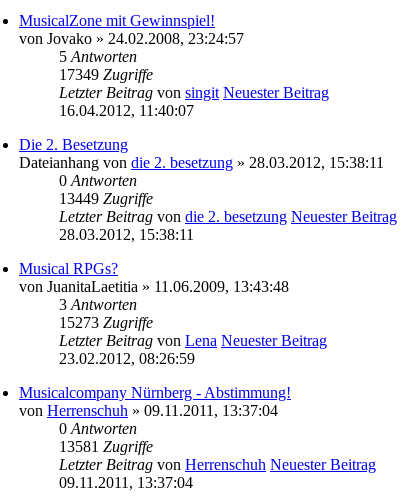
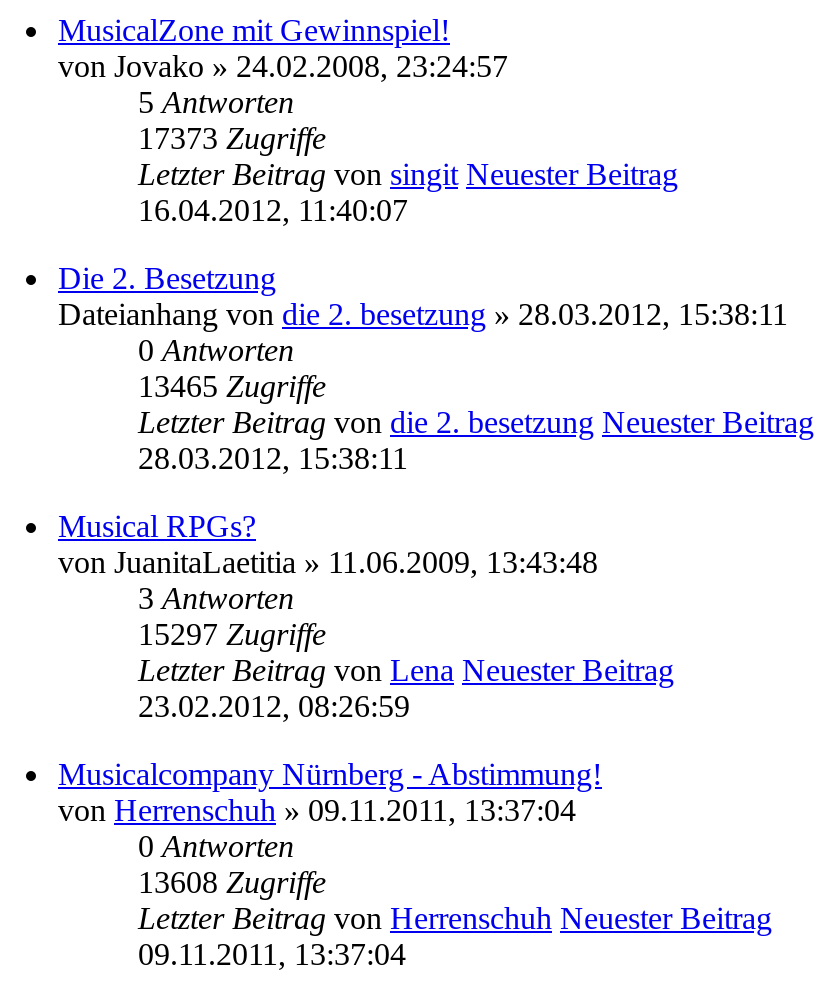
- 17349 Zugriffe
+ 17373 Zugriffe

- 13449 Zugriffe
+ 13465 Zugriffe

- 15273 Zugriffe
+ 15297 Zugriffe

- 13581 Zugriffe
+ 13608 Zugriffe
